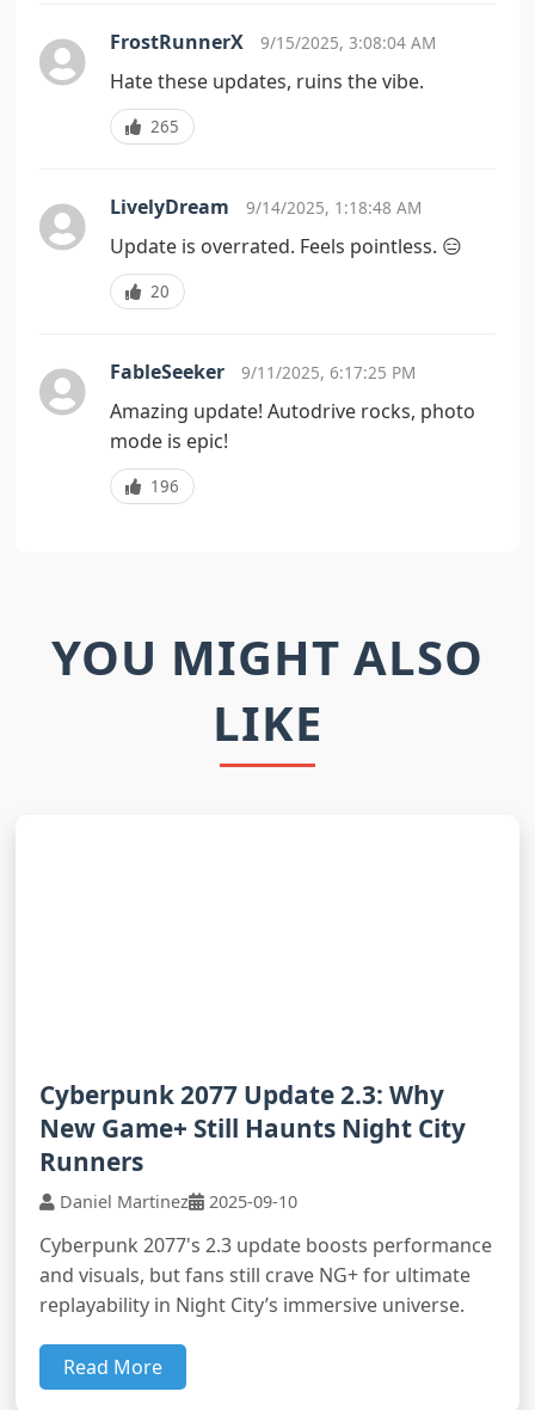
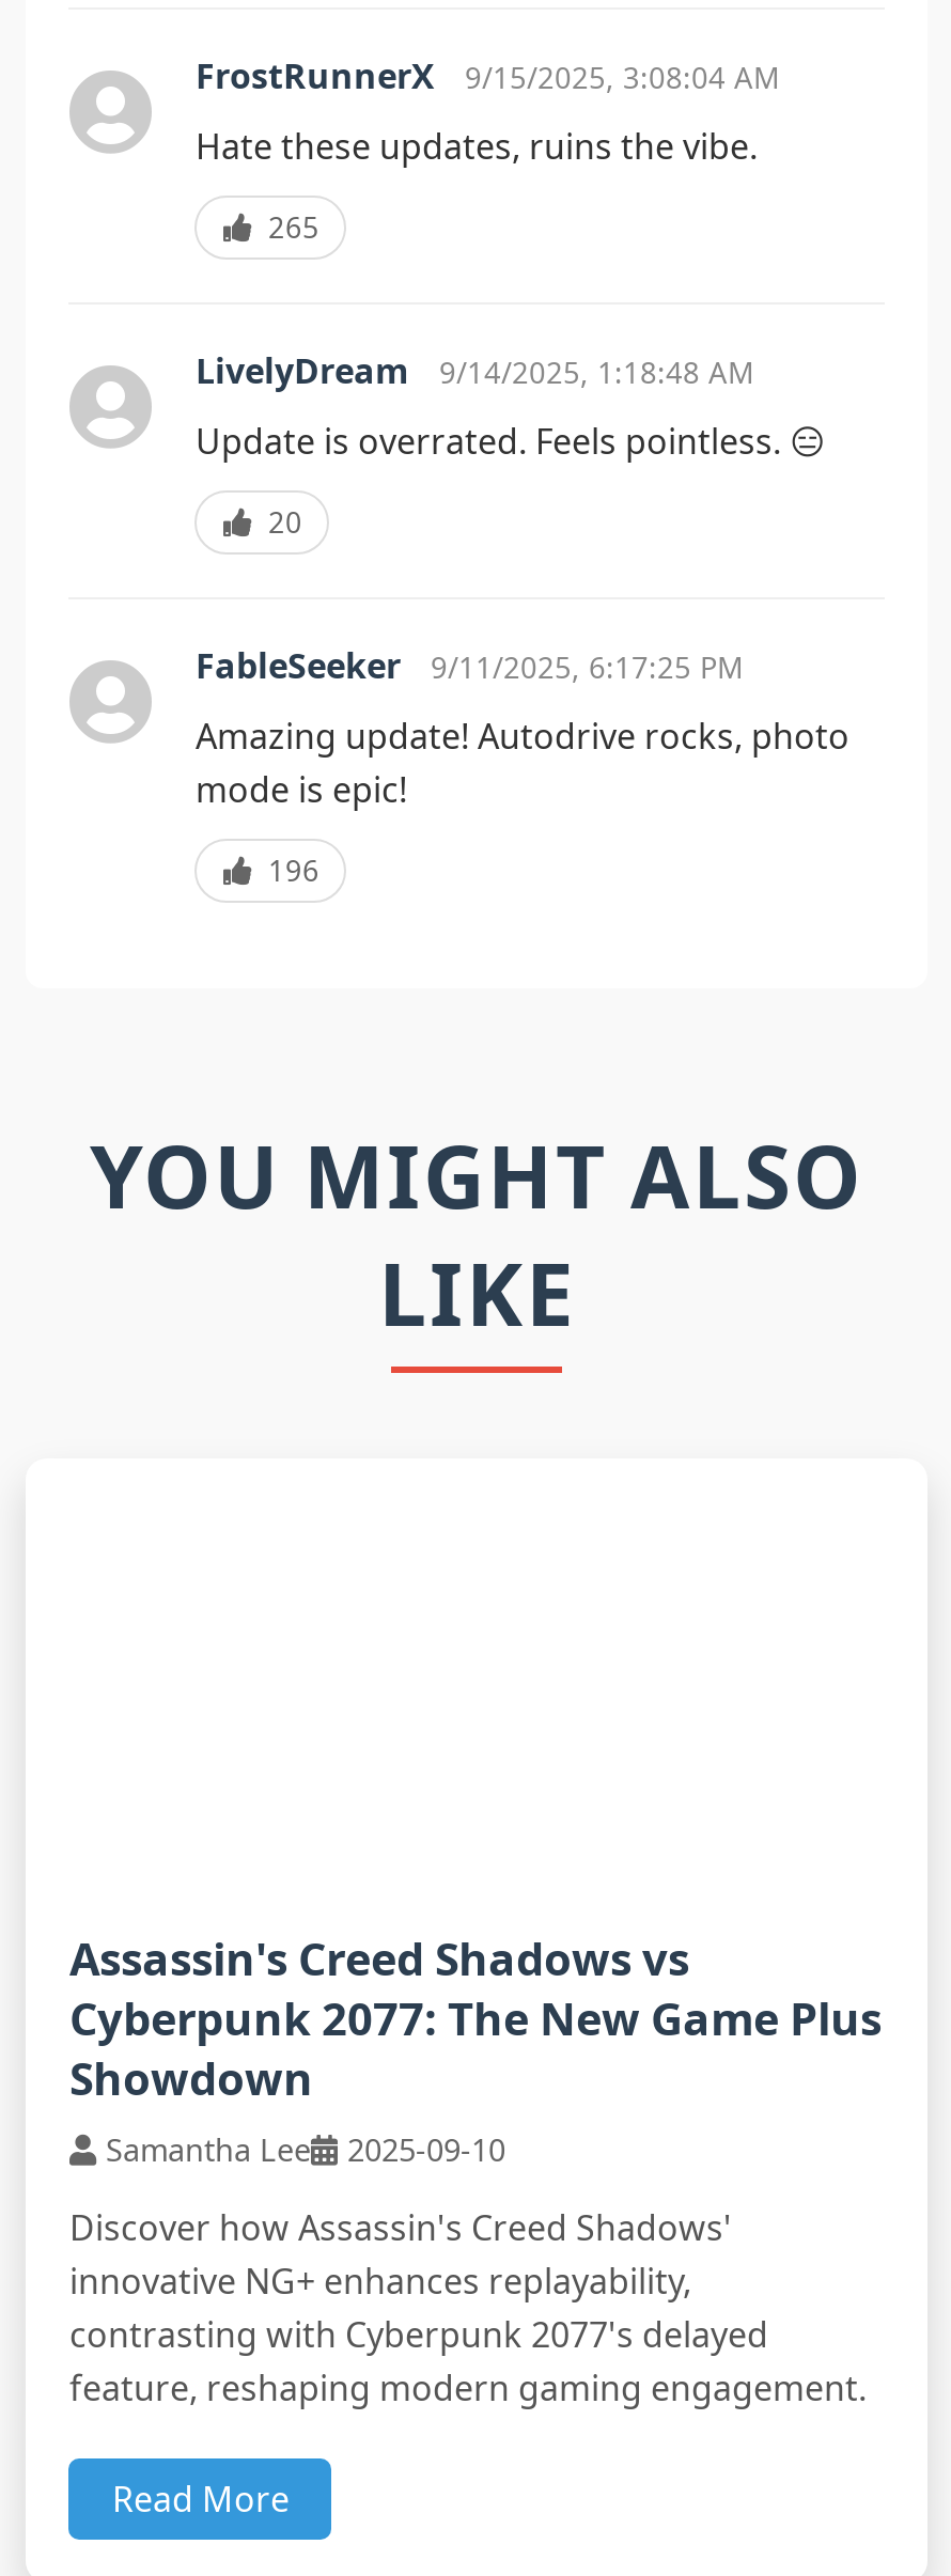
- Cyberpunk 2077 Update 2.3: Why
- New Game+ Still Haunts Night City
- Runners
- Daniel Martinez
+ Assassin's Creed Shadows vs
+ Cyberpunk 2077: The New Game Plus
+ Showdown
+ Samantha Lee

- Cyberpunk 2077's 2.3 update boosts performance
- and visuals, but fans still crave NG+ for ultimate
- replayability in Night City’s immersive universe.
+ Discover how Assassin's Creed Shadows'
+ innovative NG+ enhances replayability,
+ contrasting with Cyberpunk 2077's delayed
+ feature, reshaping modern gaming engagement.
